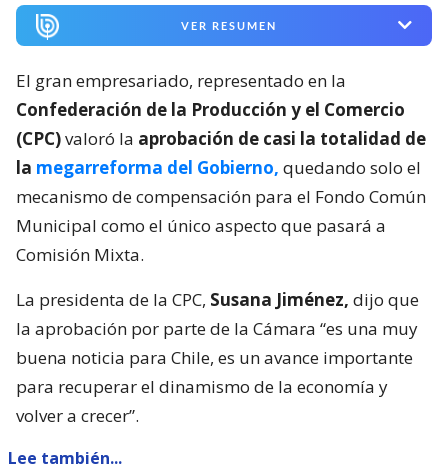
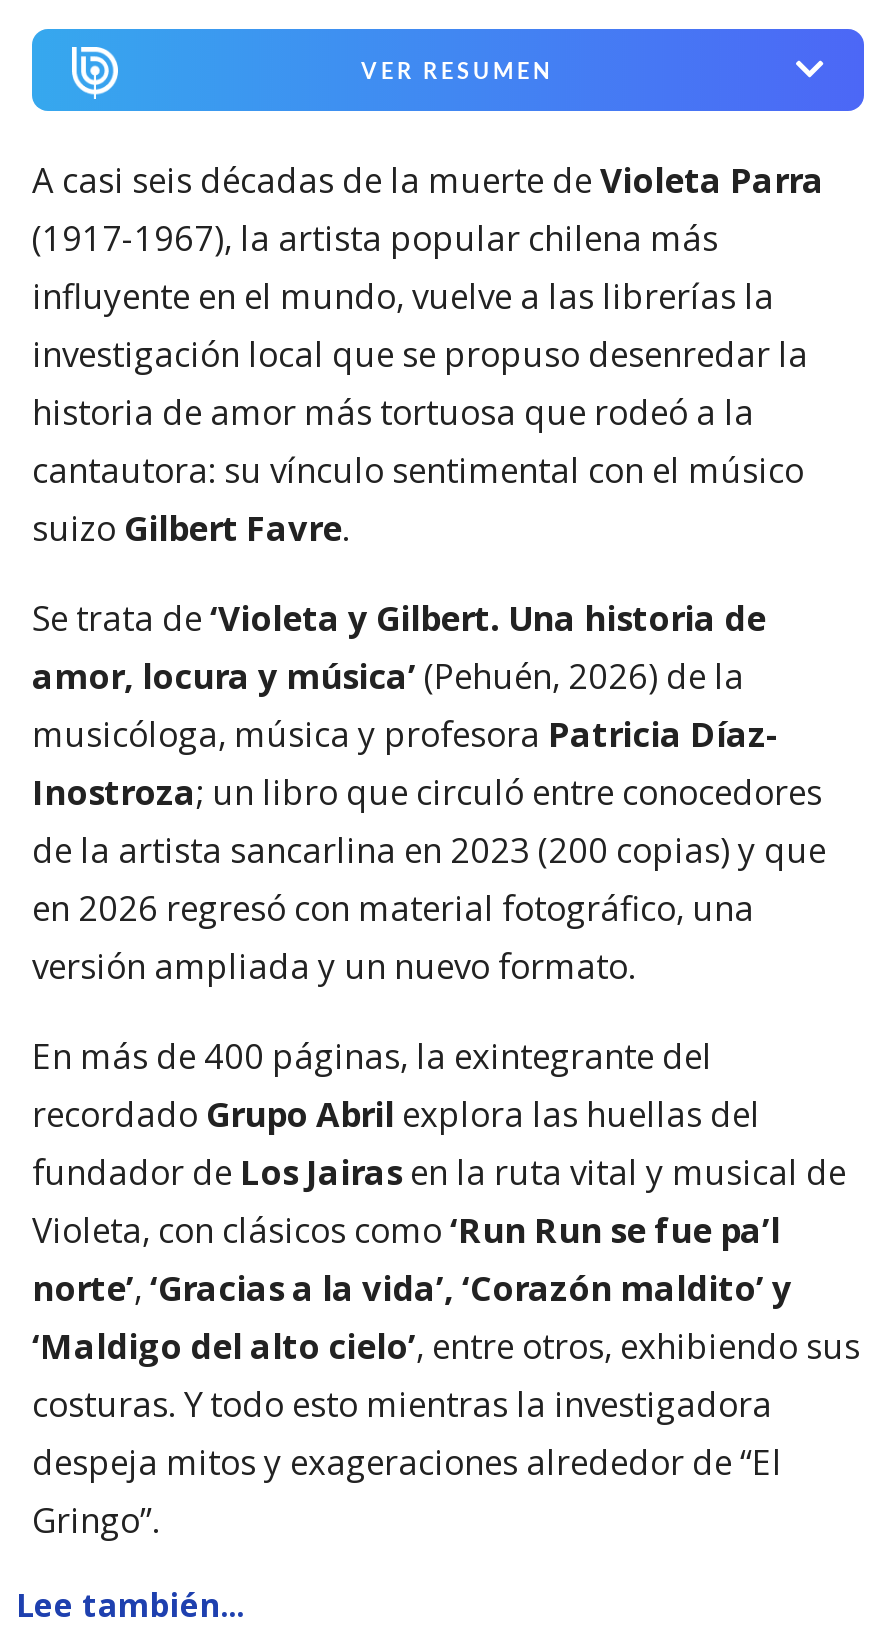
- El gran empresariado, representado en la
- Confederación de la Producción y el Comercio
- (CPC) valoró la aprobación de casi la totalidad de
- la megarreforma del Gobierno, quedando solo el
- mecanismo de compensación para el Fondo Común
- Municipal como el único aspecto que pasará a
- Comisión Mixta.
- La presidenta de la CPC, Susana Jiménez, dijo que
- la aprobación por parte de la Cámara “es una muy
- buena noticia para Chile, es un avance importante
- para recuperar el dinamismo de la economía y
- volver a crecer”.
+ A casi seis décadas de la muerte de Violeta Parra
+ (1917-1967), la artista popular chilena más
+ influyente en el mundo, vuelve a las librerías la
+ investigación local que se propuso desenredar la
+ historia de amor más tortuosa que rodeó a la
+ cantautora: su vínculo sentimental con el músico
+ suizo Gilbert Favre.
+ Se trata de ‘Violeta y Gilbert. Una historia de
+ amor, locura y música’ (Pehuén, 2026) de la
+ musicóloga, música y profesora Patricia Díaz-
+ Inostroza; un libro que circuló entre conocedores
+ de la artista sancarlina en 2023 (200 copias) y que
+ en 2026 regresó con material fotográfico, una
+ versión ampliada y un nuevo formato.
+ En más de 400 páginas, la exintegrante del
+ recordado Grupo Abril explora las huellas del
+ fundador de Los Jairas en la ruta vital y musical de
+ Violeta, con clásicos como ‘Run Run se fue pa’l
+ norte’, ‘Gracias a la vida’, ‘Corazón maldito’ y
+ ‘Maldigo del alto cielo’, entre otros, exhibiendo sus
+ costuras. Y todo esto mientras la investigadora
+ despeja mitos y exageraciones alrededor de “El
+ Gringo”.
